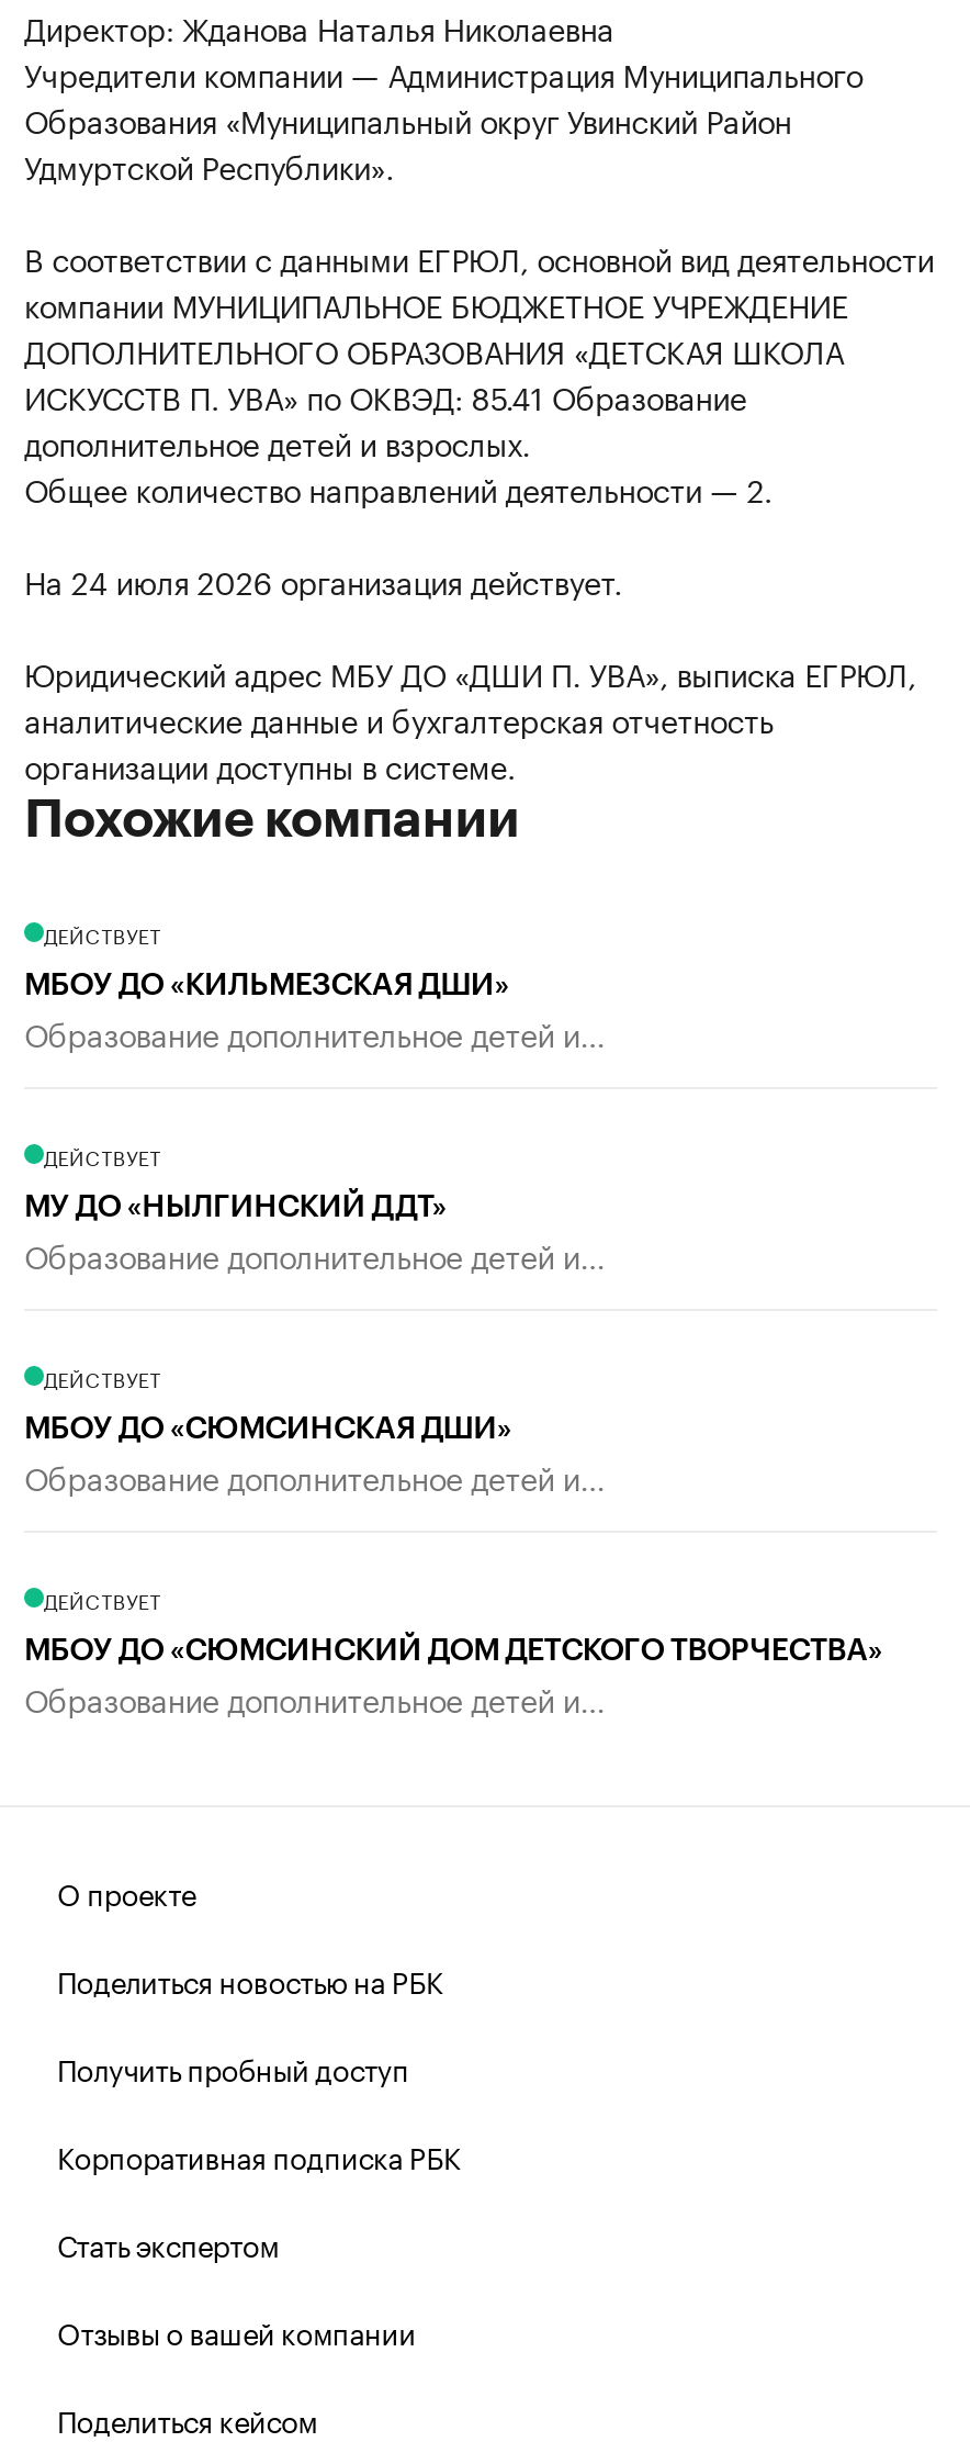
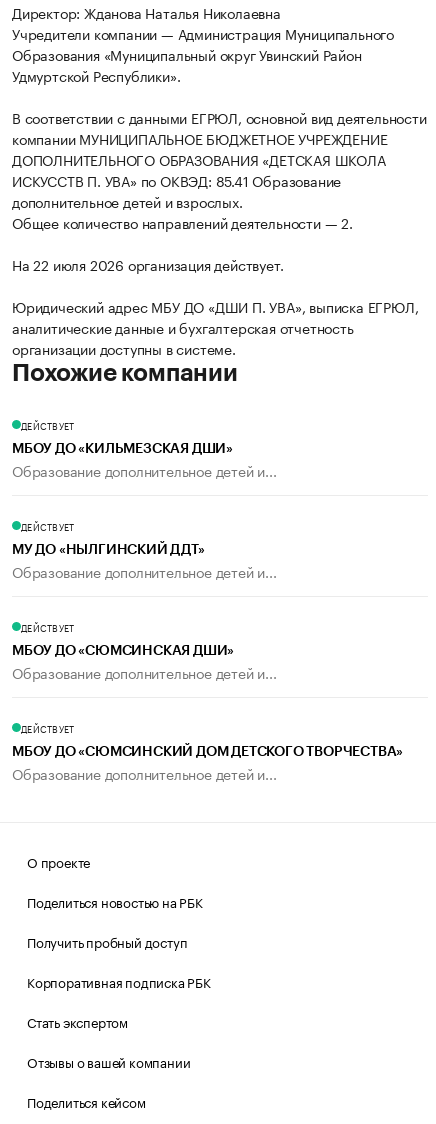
- На 24 июля 2026 организация действует.
+ На 22 июля 2026 организация действует.
